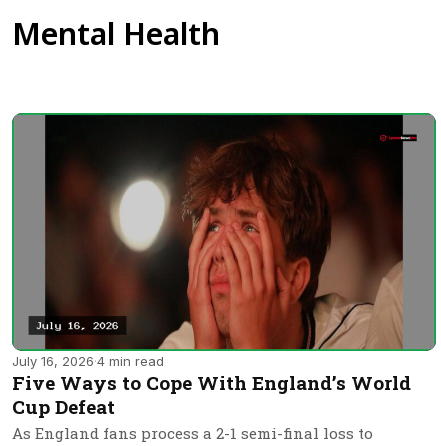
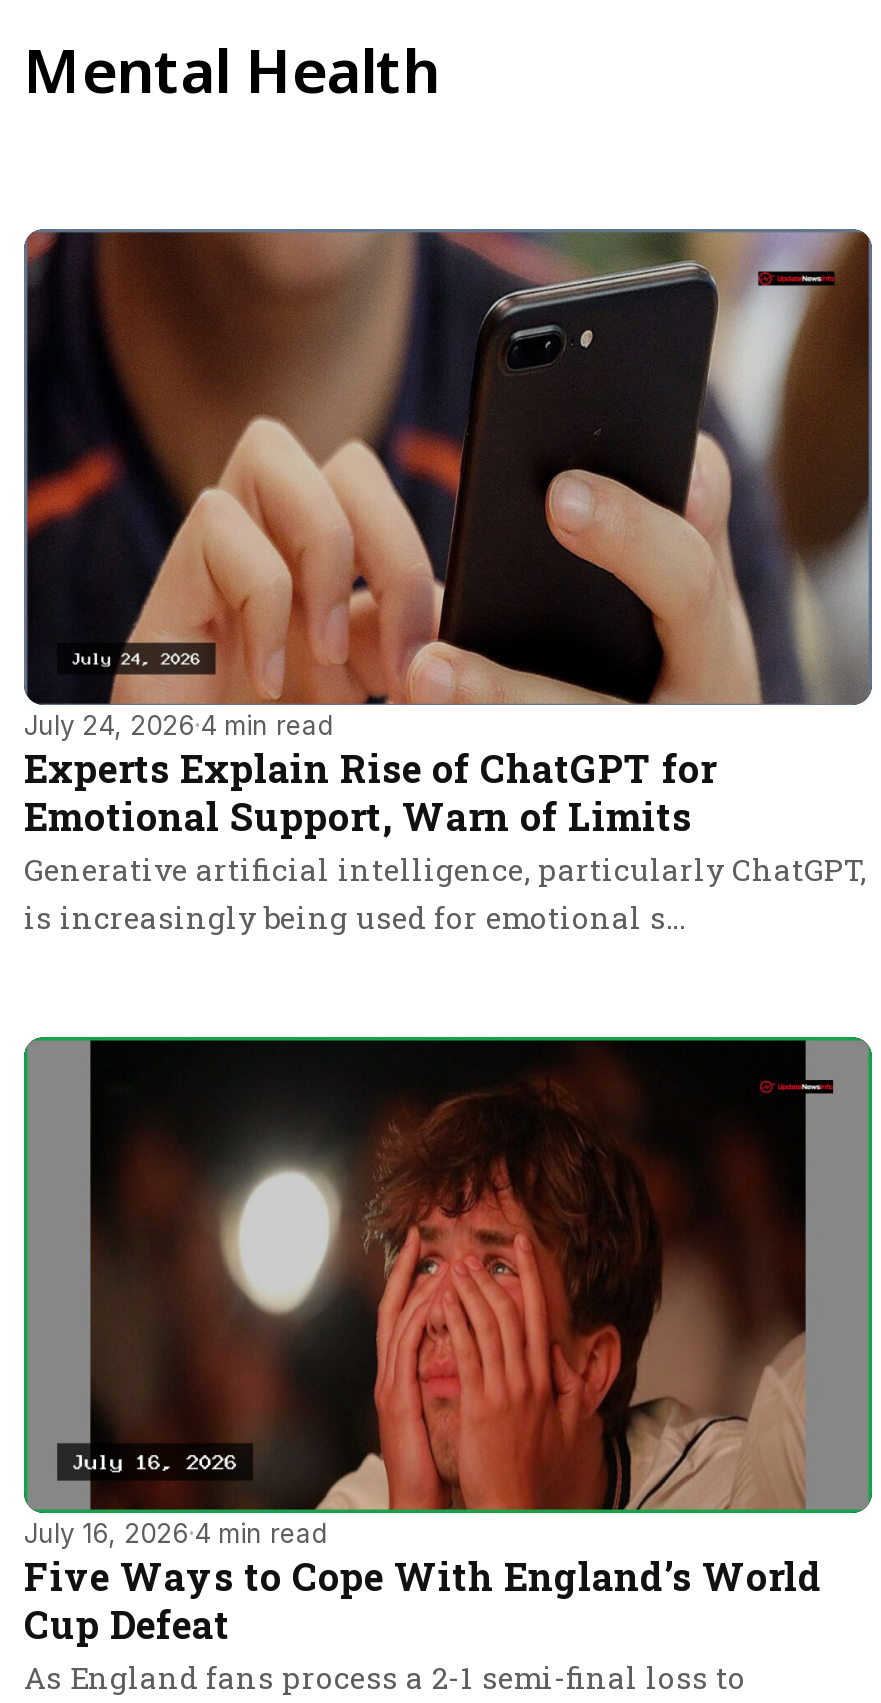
+ [image]
+ July 24, 2026·4 min read
+ Experts Explain Rise of ChatGPT for
+ Emotional Support, Warn of Limits
+ Generative artificial intelligence, particularly ChatGPT,
+ is increasingly being used for emotional s…
